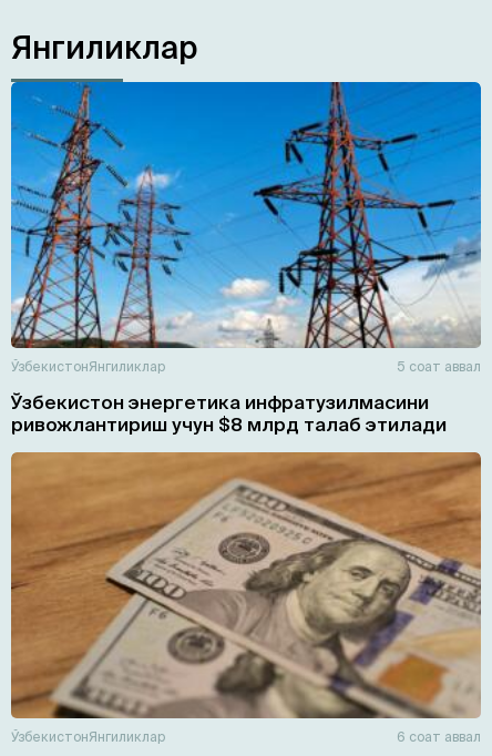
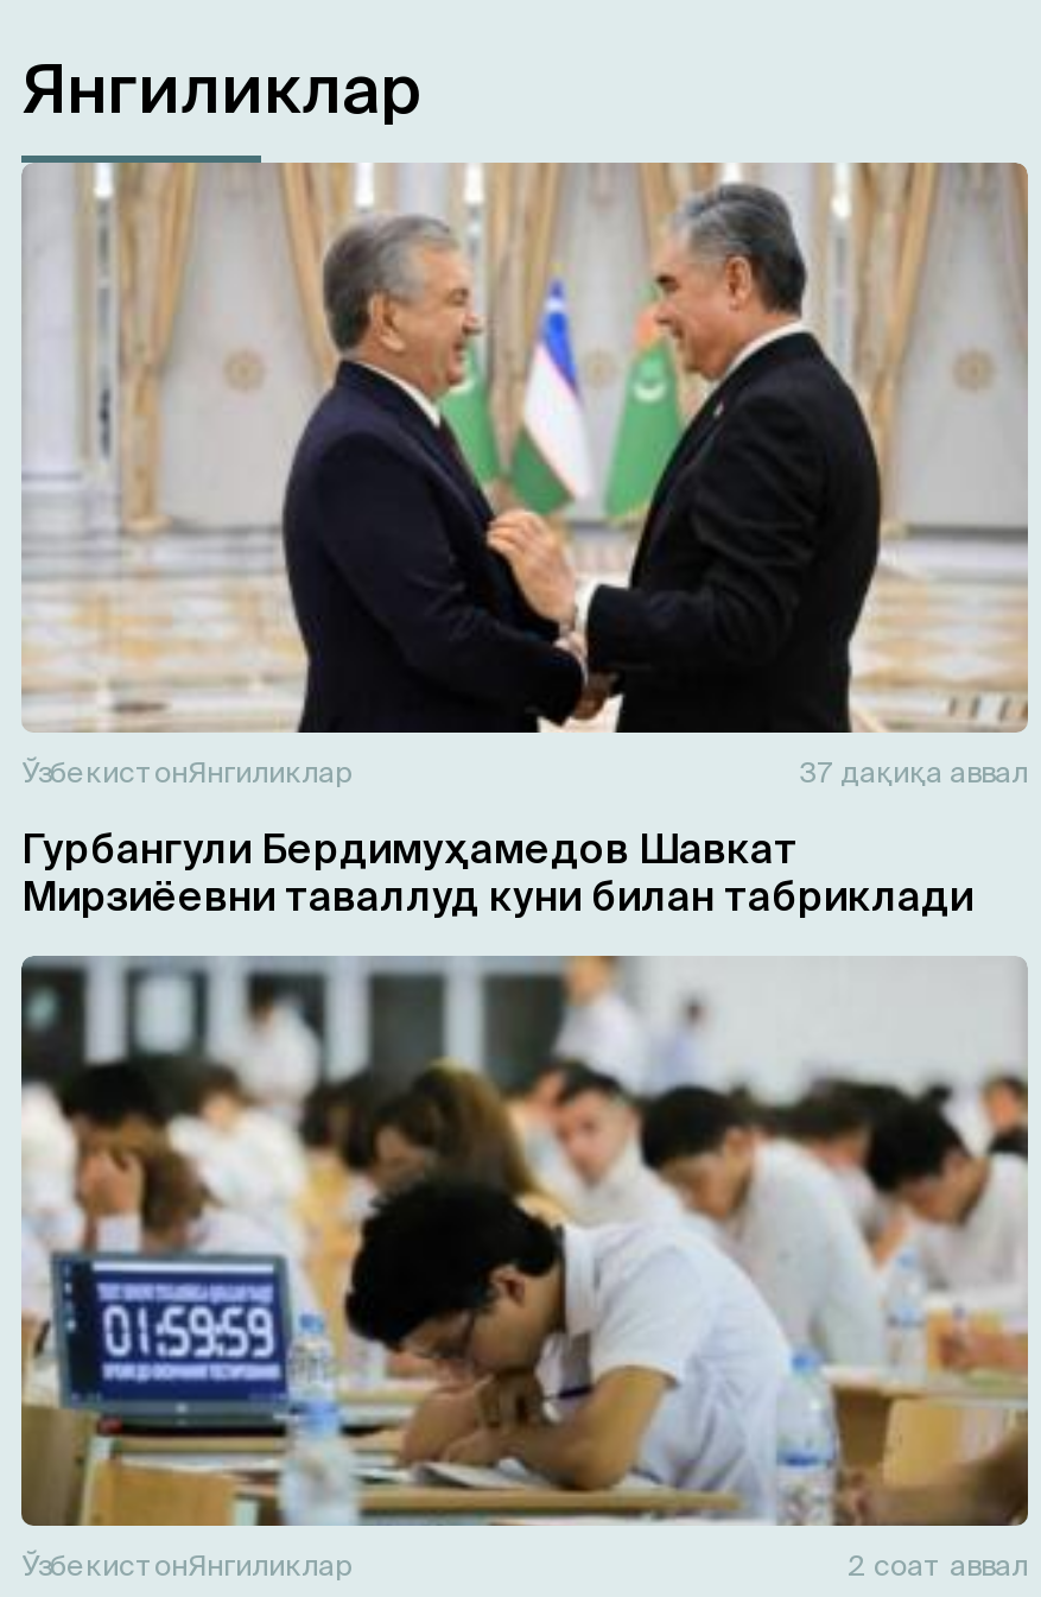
- [image]
- 5 соат аввал
+ [image]
+ 37 дақиқа аввал

- Ўзбекистон энергетика инфратузилмасини
- ривожлантириш учун $8 млрд талаб этилади
+ Гурбангули Бердимуҳамедов Шавкат
+ Мирзиёевни таваллуд куни билан табриклади

- [image]
- 6 соат аввал
+ [image]
+ 2 соат аввал
